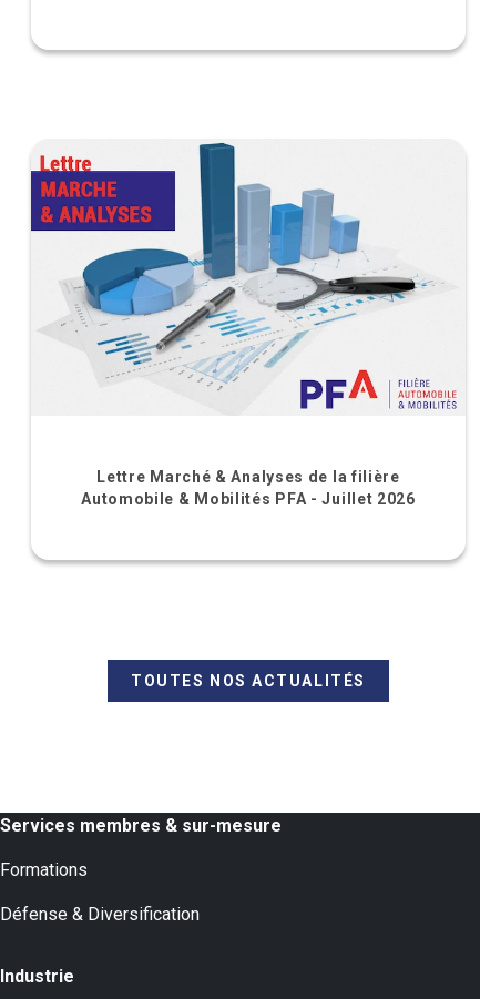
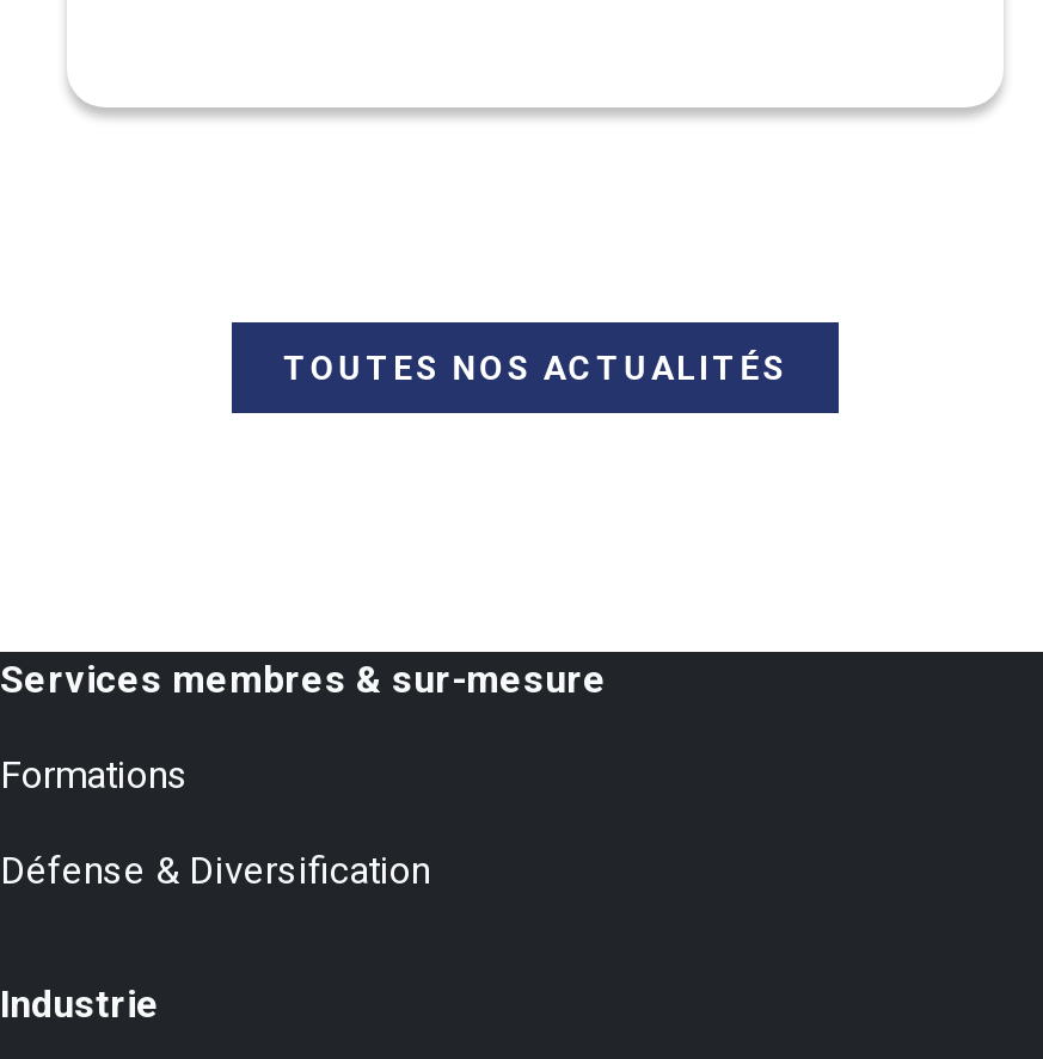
- [image]

- Lettre Marché & Analyses de la filière
- Automobile & Mobilités PFA - Juillet 2026
